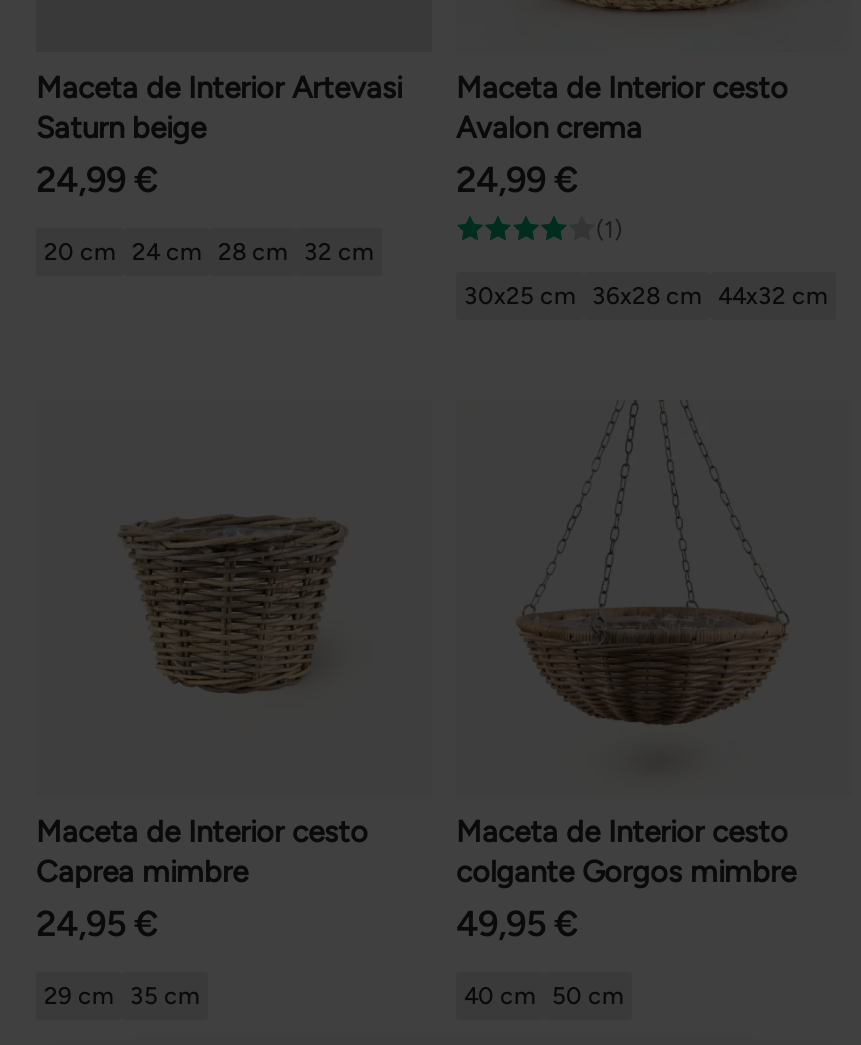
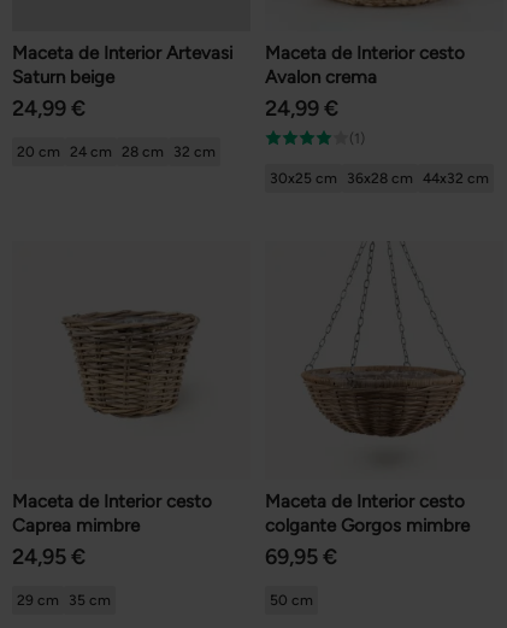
- 49,95 €
+ 69,95 €

- 40 cm 50 cm
+ 50 cm
